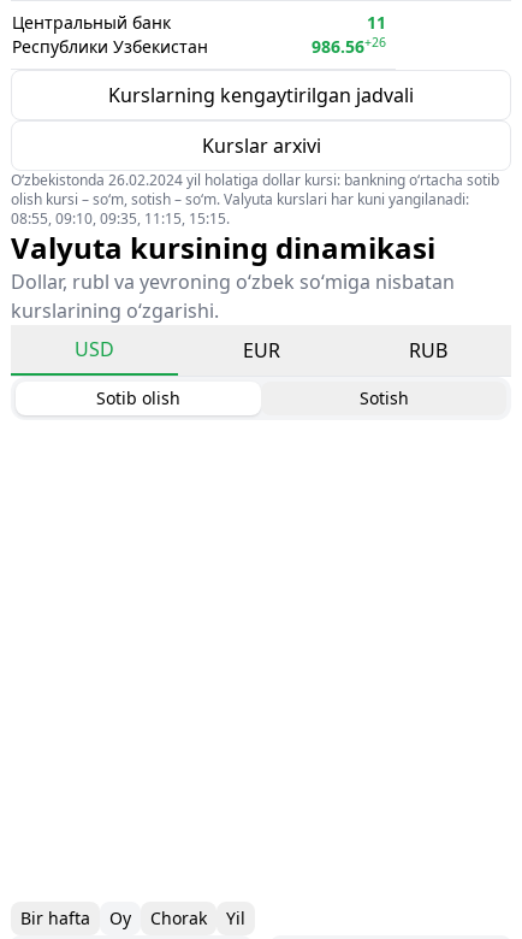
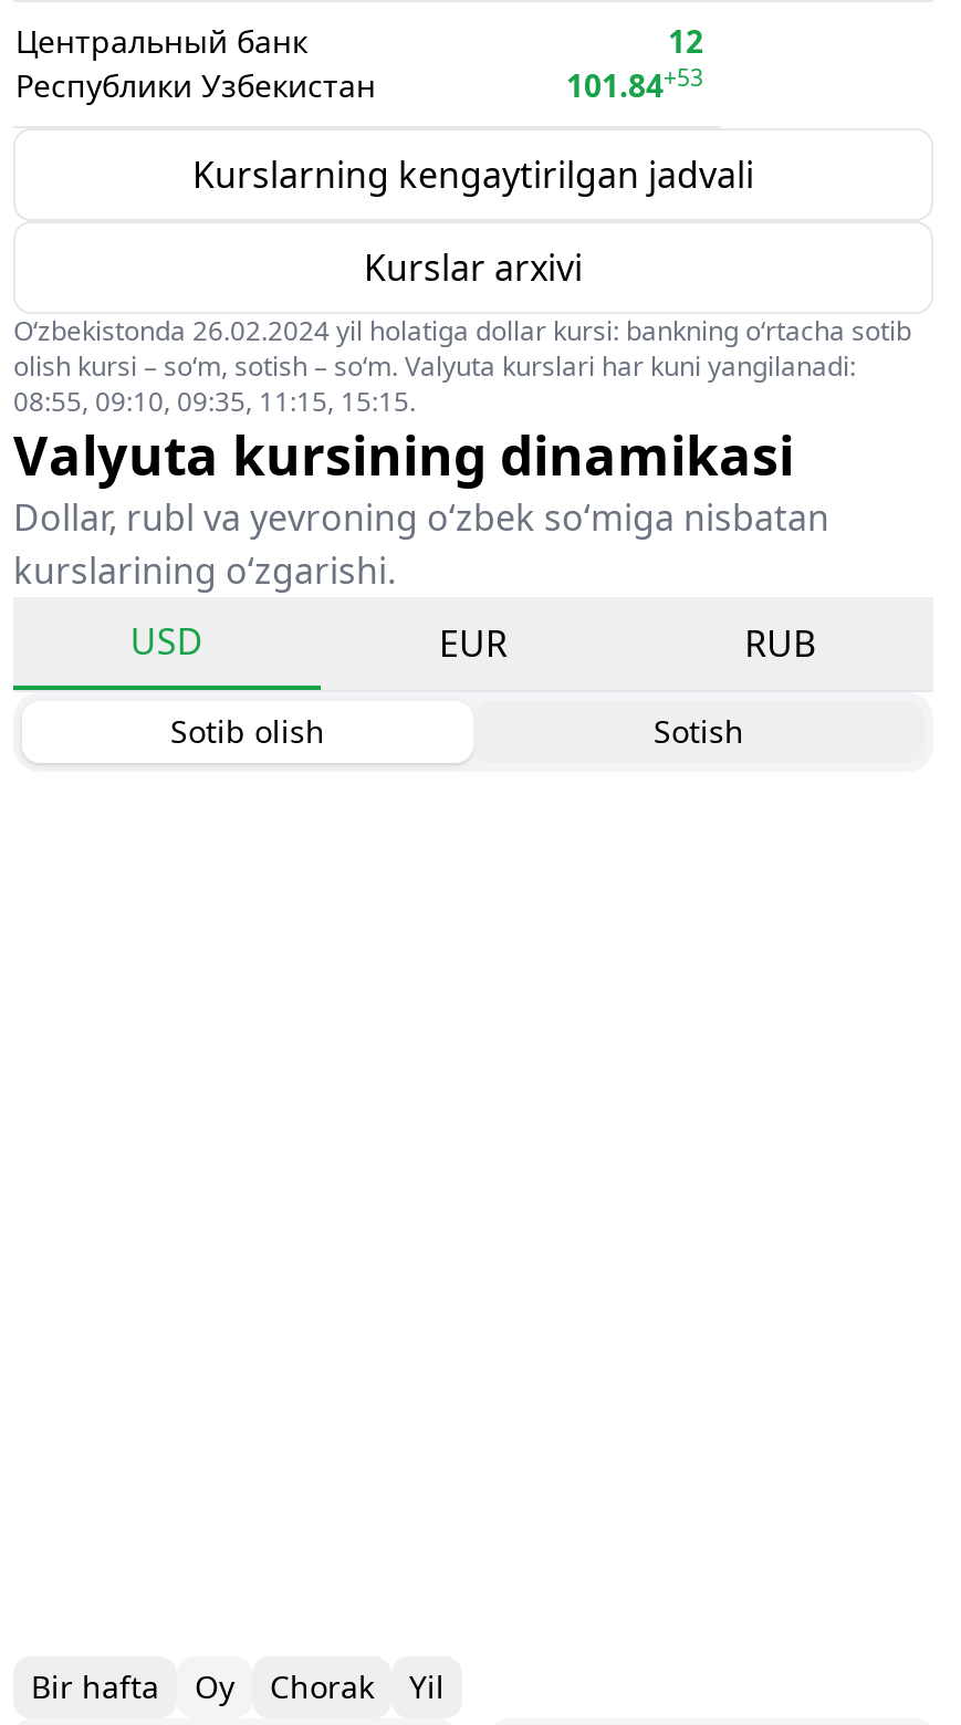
- 11
+ 12

- 986.56+26
+ 101.84+53
